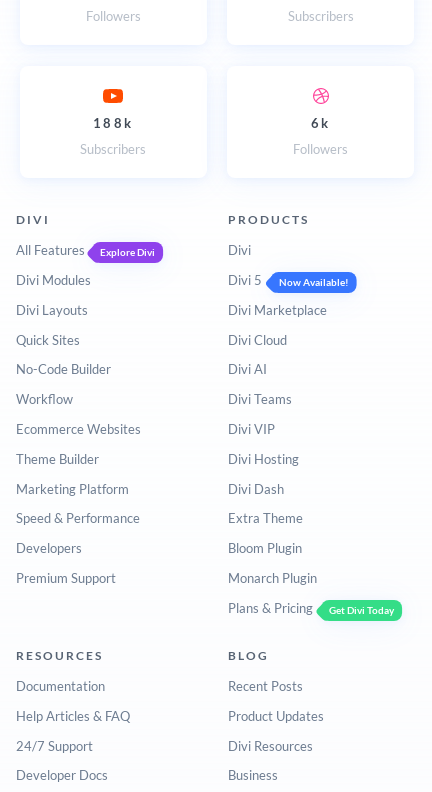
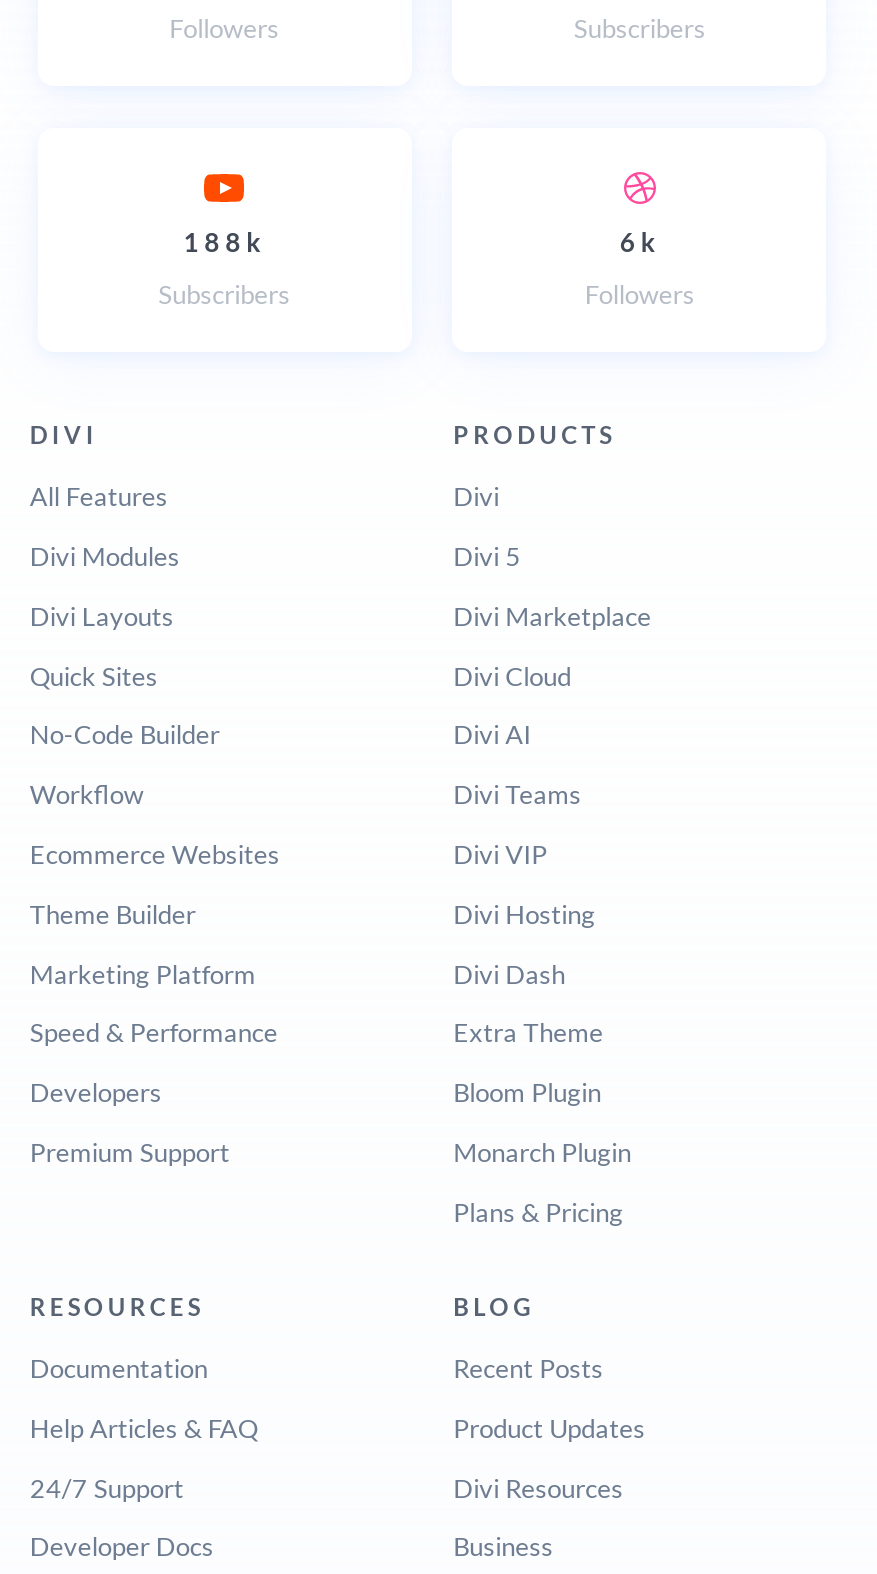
- Explore Divi

- Now Available!

- Get Divi Today
